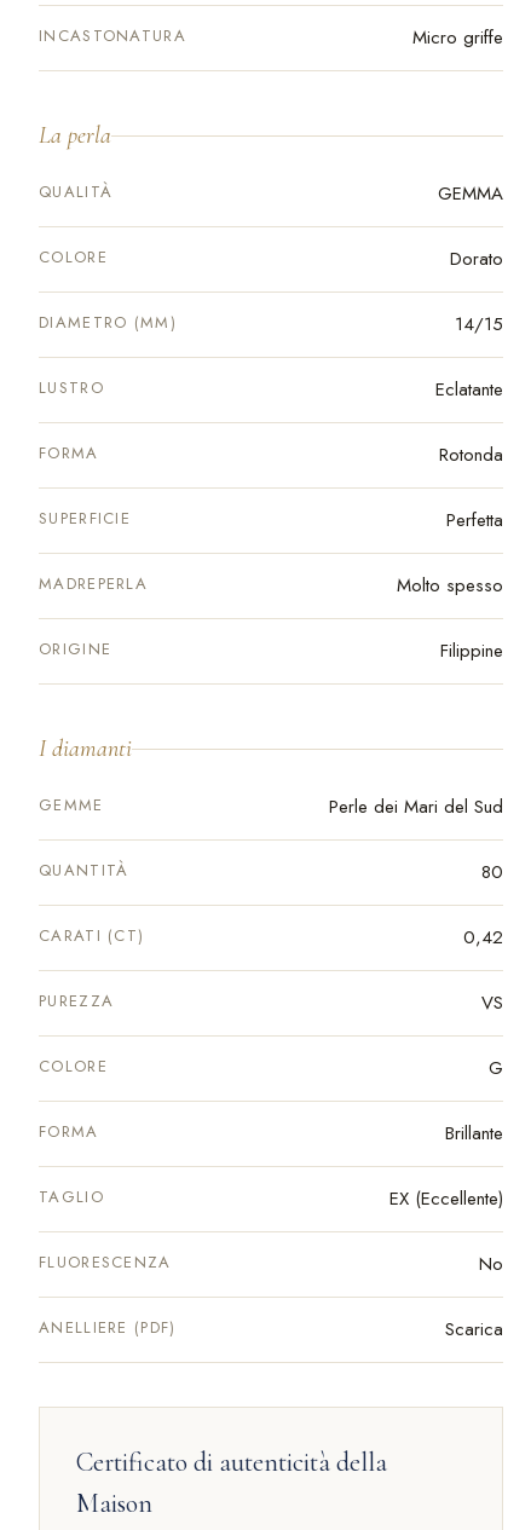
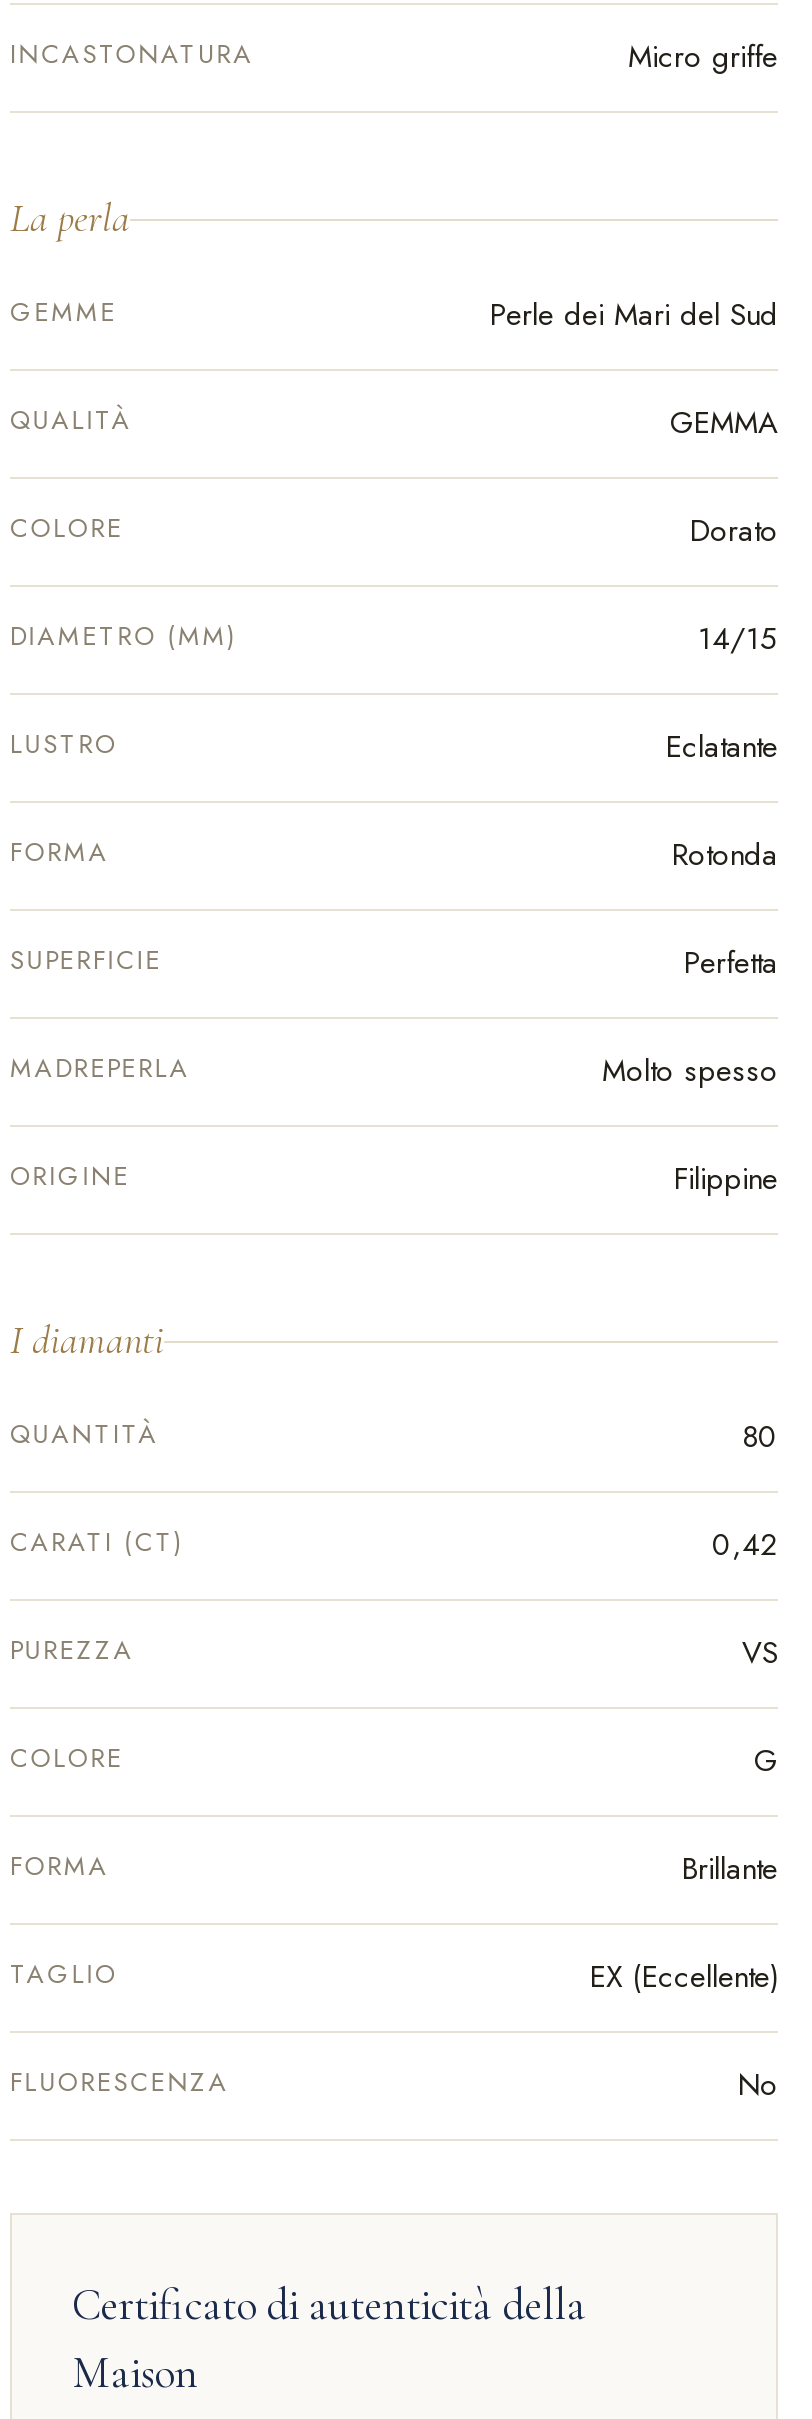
moved down: QUALITÀ | GEMMA | COLORE | ... | Filippine | I diamanti

moved up: GEMME | Perle dei Mari del Sud

- ANELLIERE (PDF)
- Scarica
